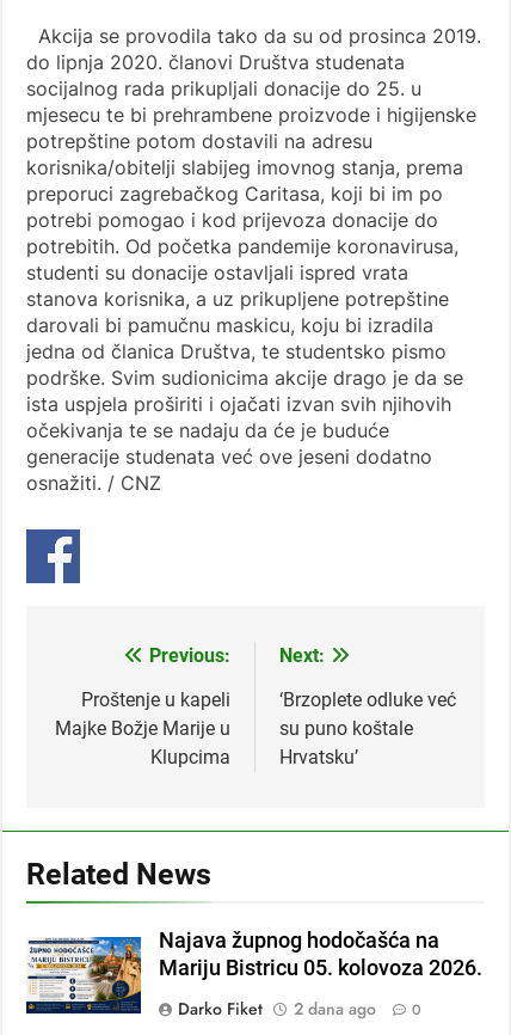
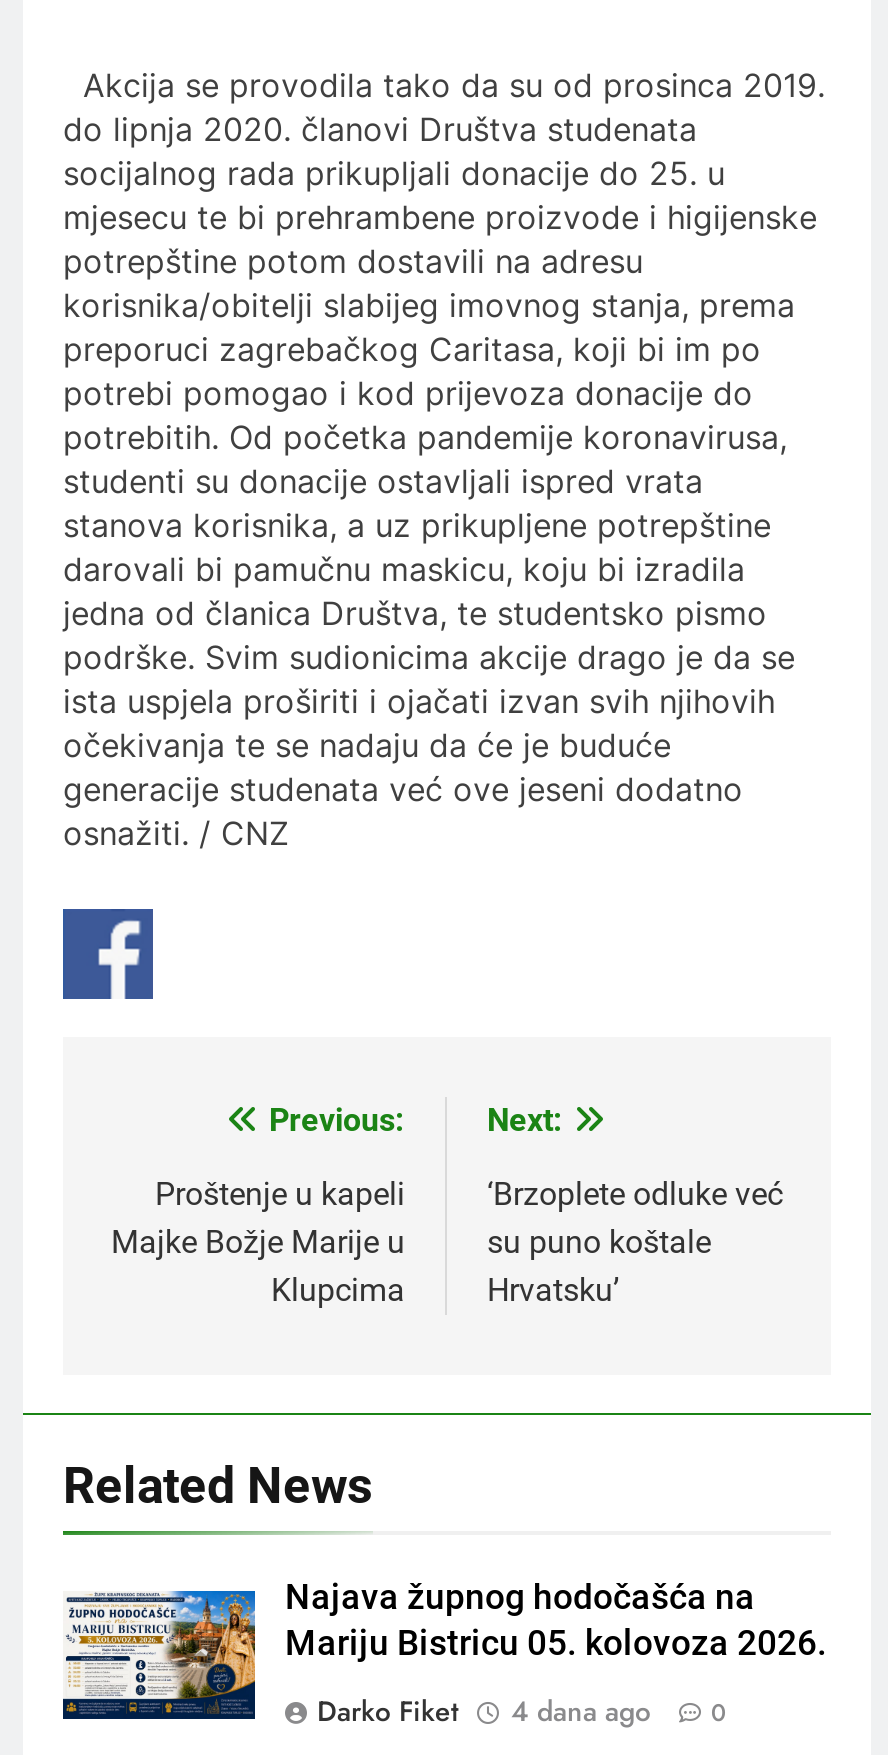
- Darko Fiket 2 dana ago 0
+ Darko Fiket 4 dana ago 0
